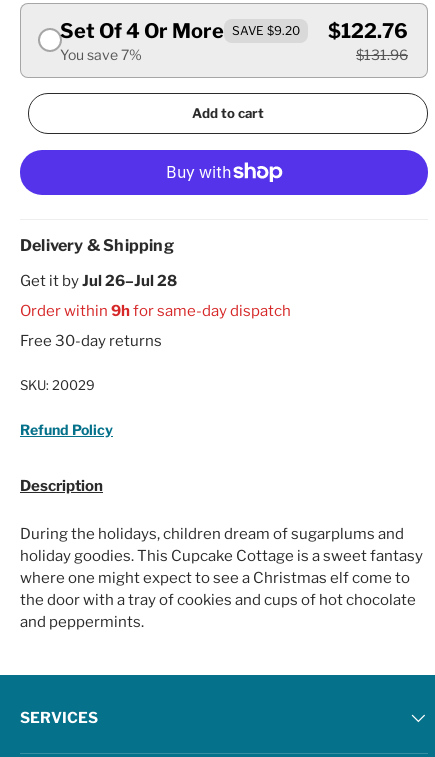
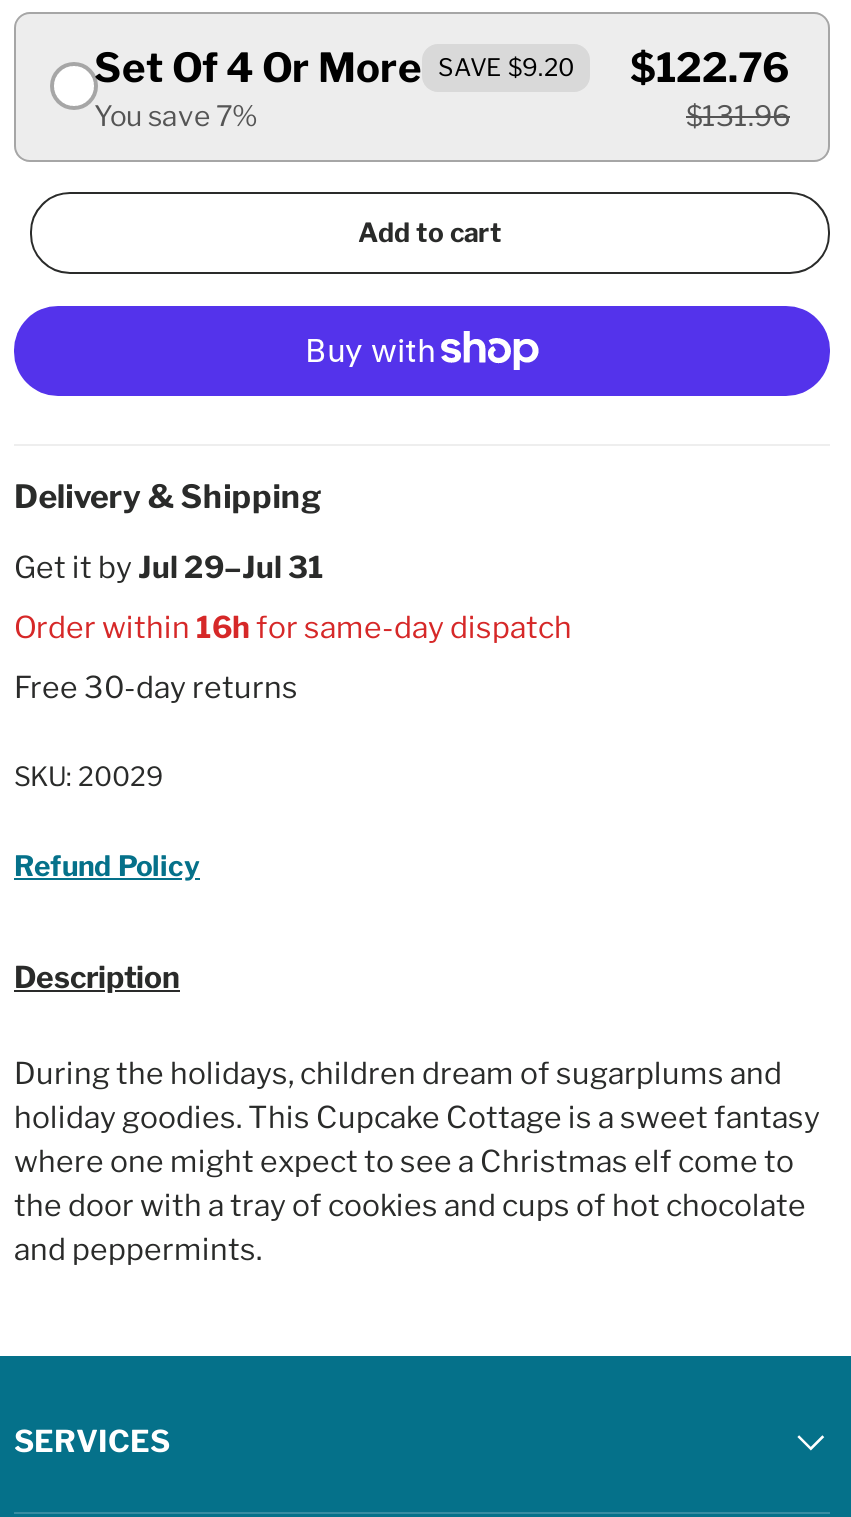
- Get it by Jul 26–Jul 28
+ Get it by Jul 29–Jul 31

- Order within 9h for same-day dispatch
+ Order within 16h for same-day dispatch
